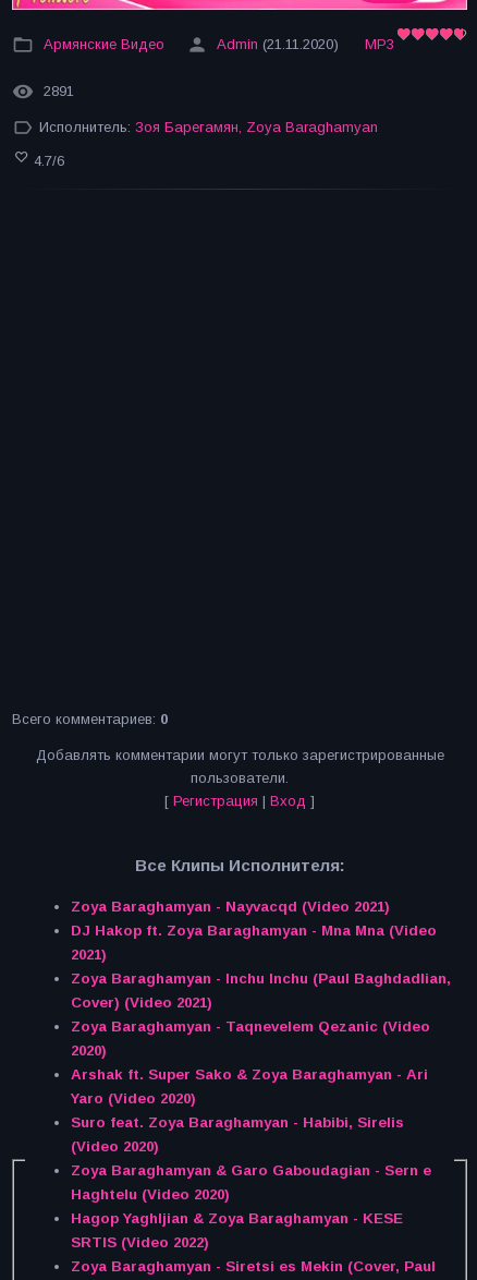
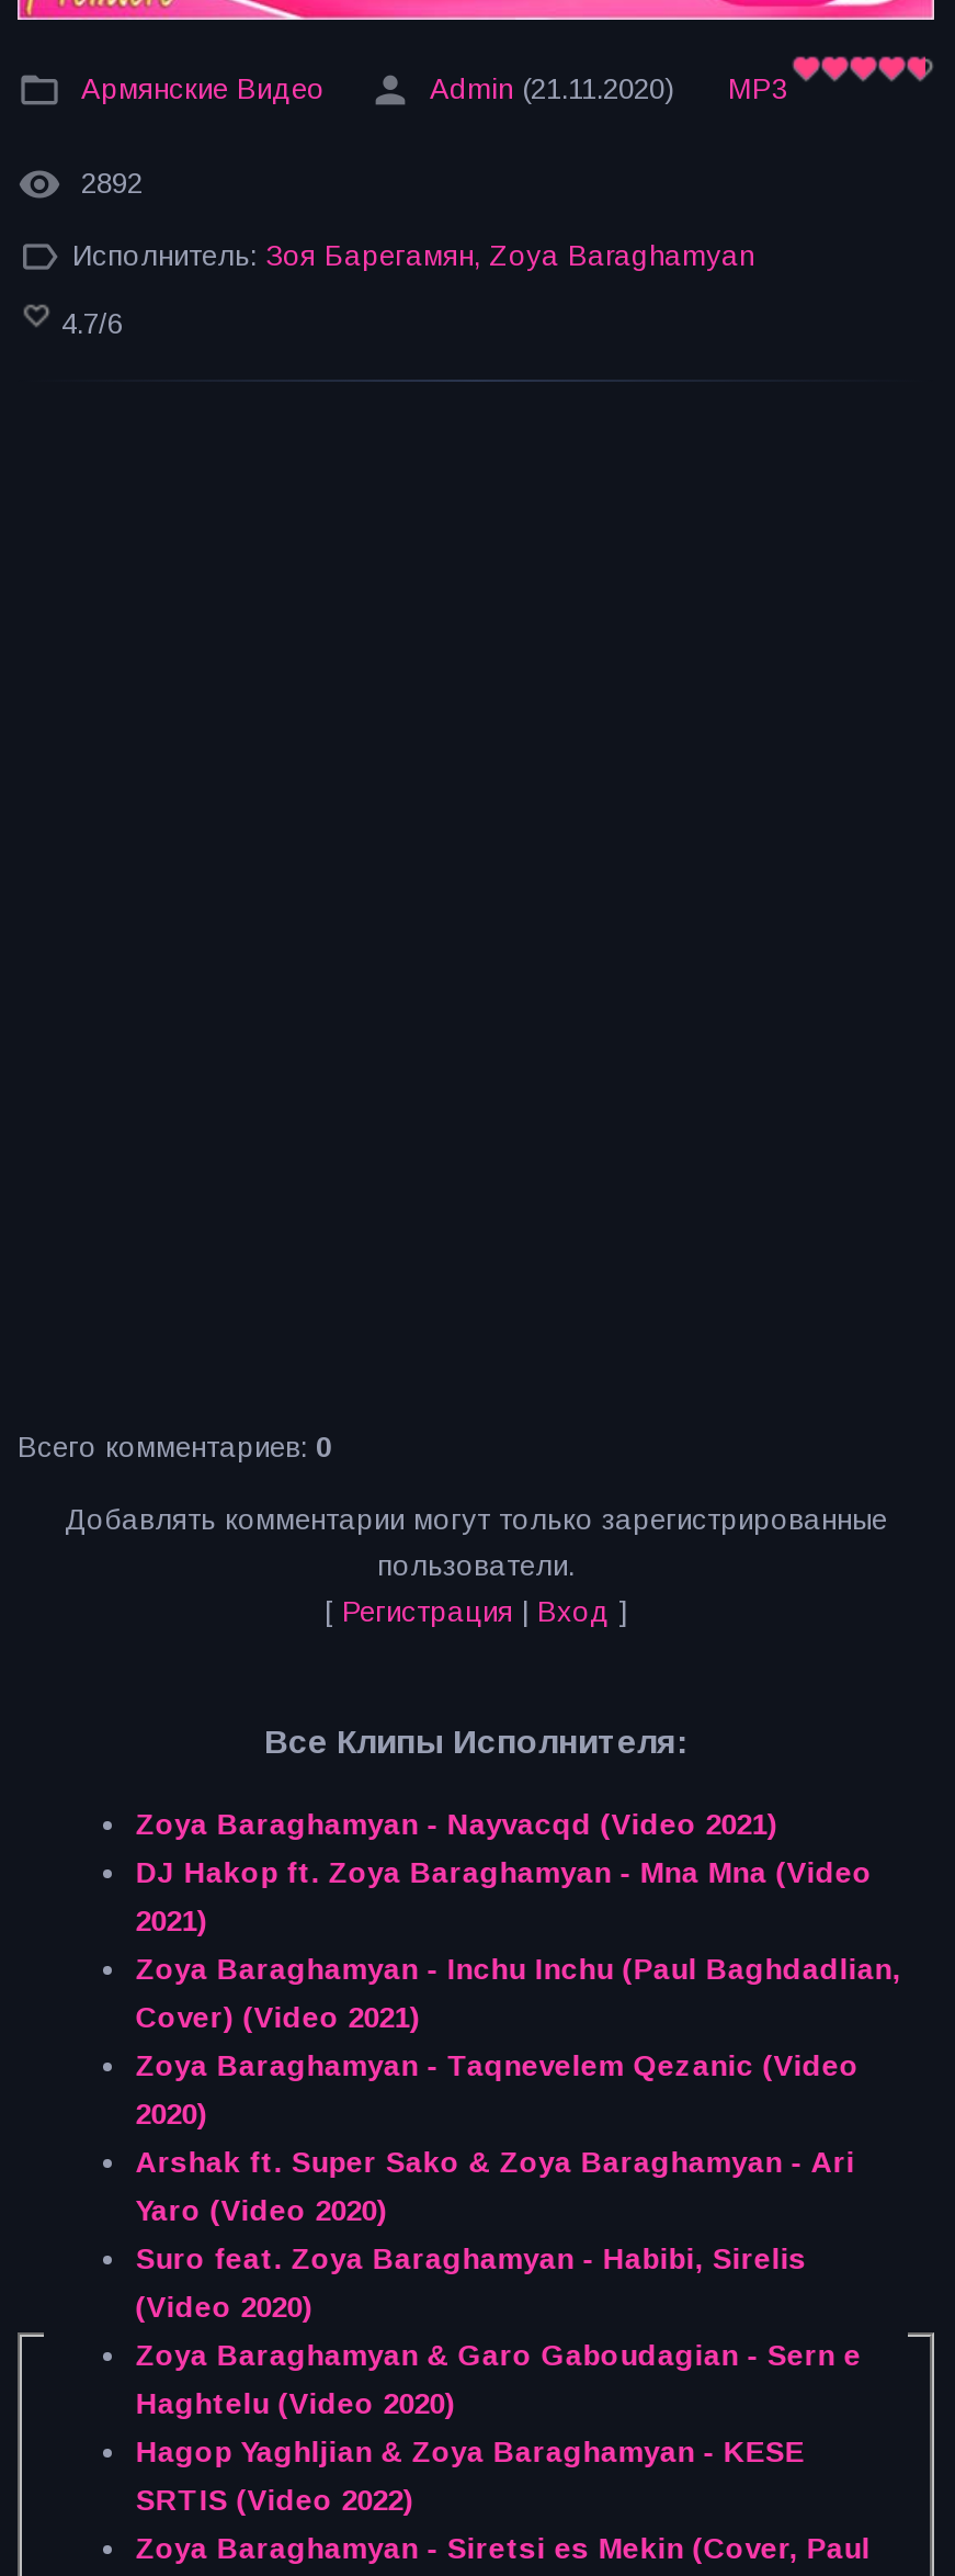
- 2891
+ 2892
